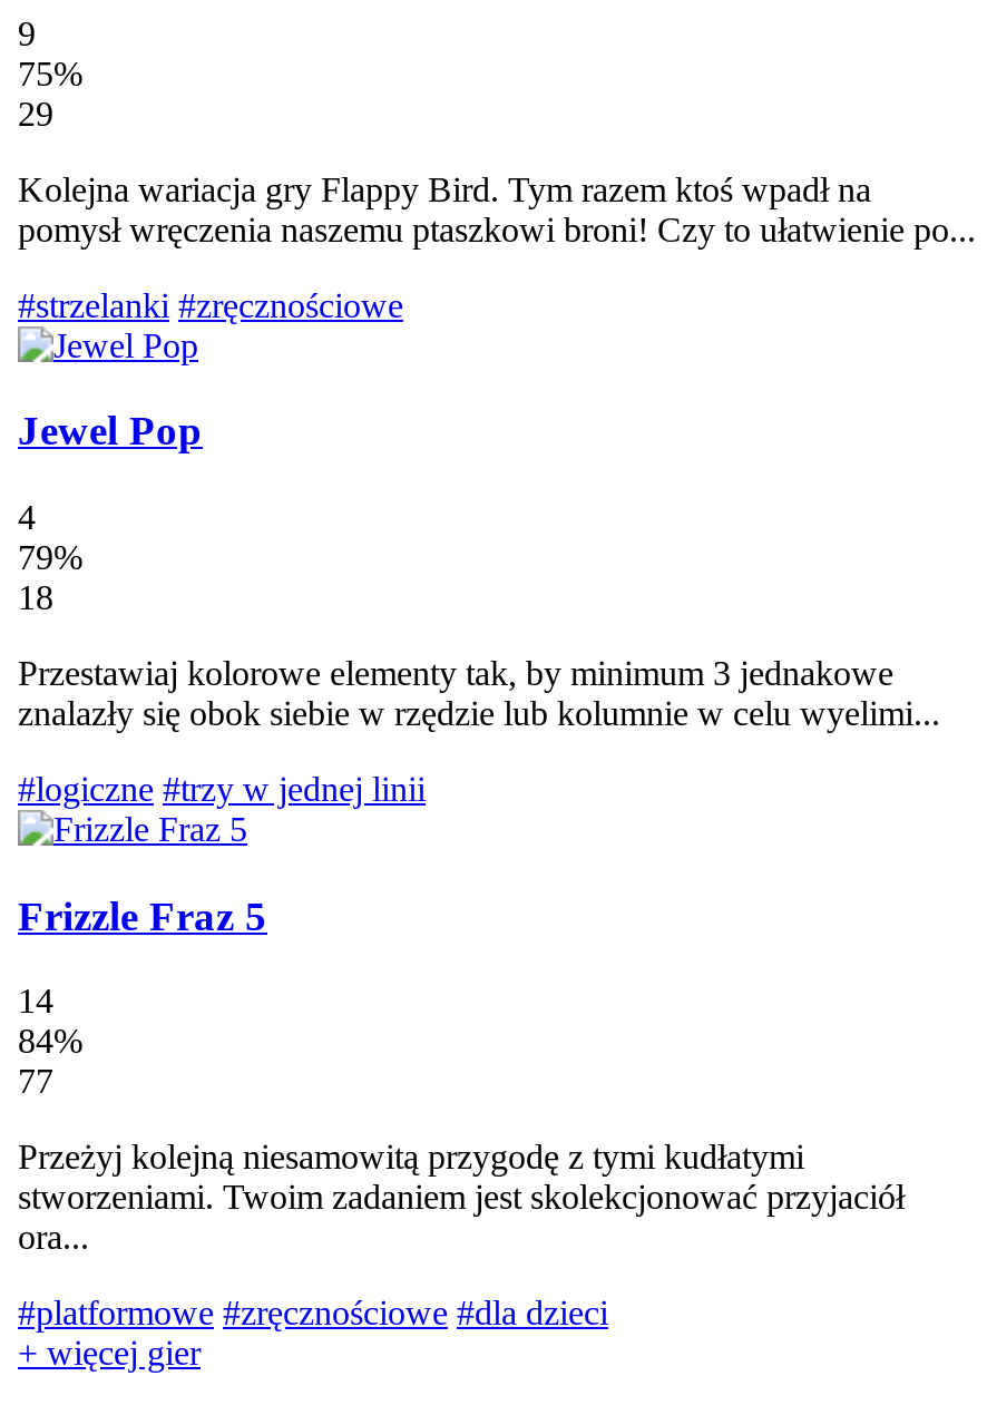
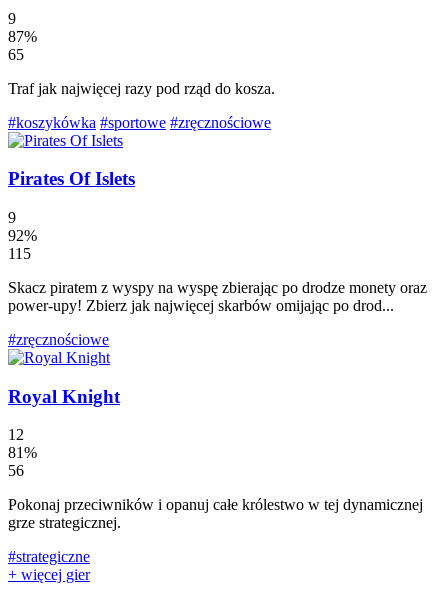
- 75%
- 29
+ 87%
+ 65

- Kolejna wariacja gry Flappy Bird. Tym razem ktoś wpadł na
- pomysł wręczenia naszemu ptaszkowi broni! Czy to ułatwienie po...
+ Traf jak najwięcej razy pod rząd do kosza.

- #strzelanki #zręcznościowe
+ #koszykówka #sportowe #zręcznościowe

- Jewel Pop
+ Pirates Of Islets

- 4
- 79%
- 18
+ 9
+ 92%
+ 115

- Przestawiaj kolorowe elementy tak, by minimum 3 jednakowe
- znalazły się obok siebie w rzędzie lub kolumnie w celu wyelimi...
+ Skacz piratem z wyspy na wyspę zbierając po drodze monety oraz
+ power-upy! Zbierz jak najwięcej skarbów omijając po drod...

- #logiczne #trzy w jednej linii
+ #zręcznościowe

- Frizzle Fraz 5
+ Royal Knight

- 14
- 84%
- 77
+ 12
+ 81%
+ 56

- Przeżyj kolejną niesamowitą przygodę z tymi kudłatymi
- stworzeniami. Twoim zadaniem jest skolekcjonować przyjaciół
- ora...
+ Pokonaj przeciwników i opanuj całe królestwo w tej dynamicznej
+ grze strategicznej.

- #platformowe #zręcznościowe #dla dzieci
+ #strategiczne
